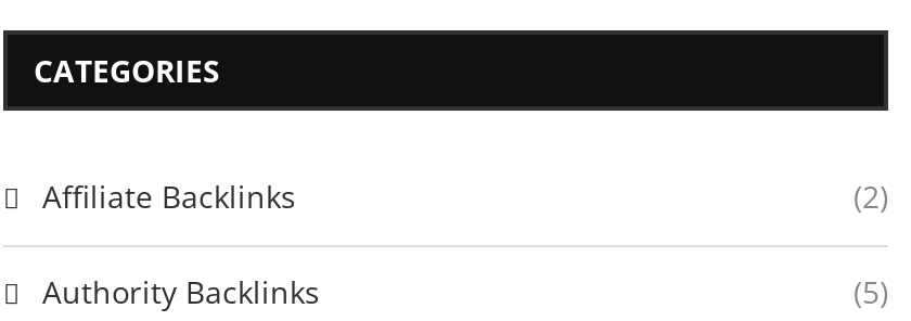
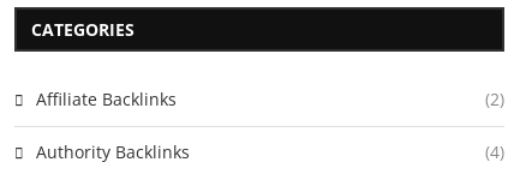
- (5)
+ (4)
